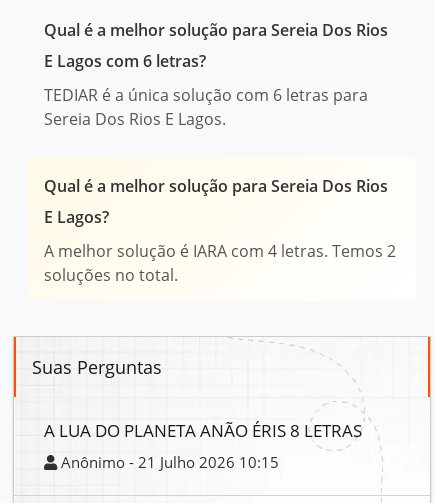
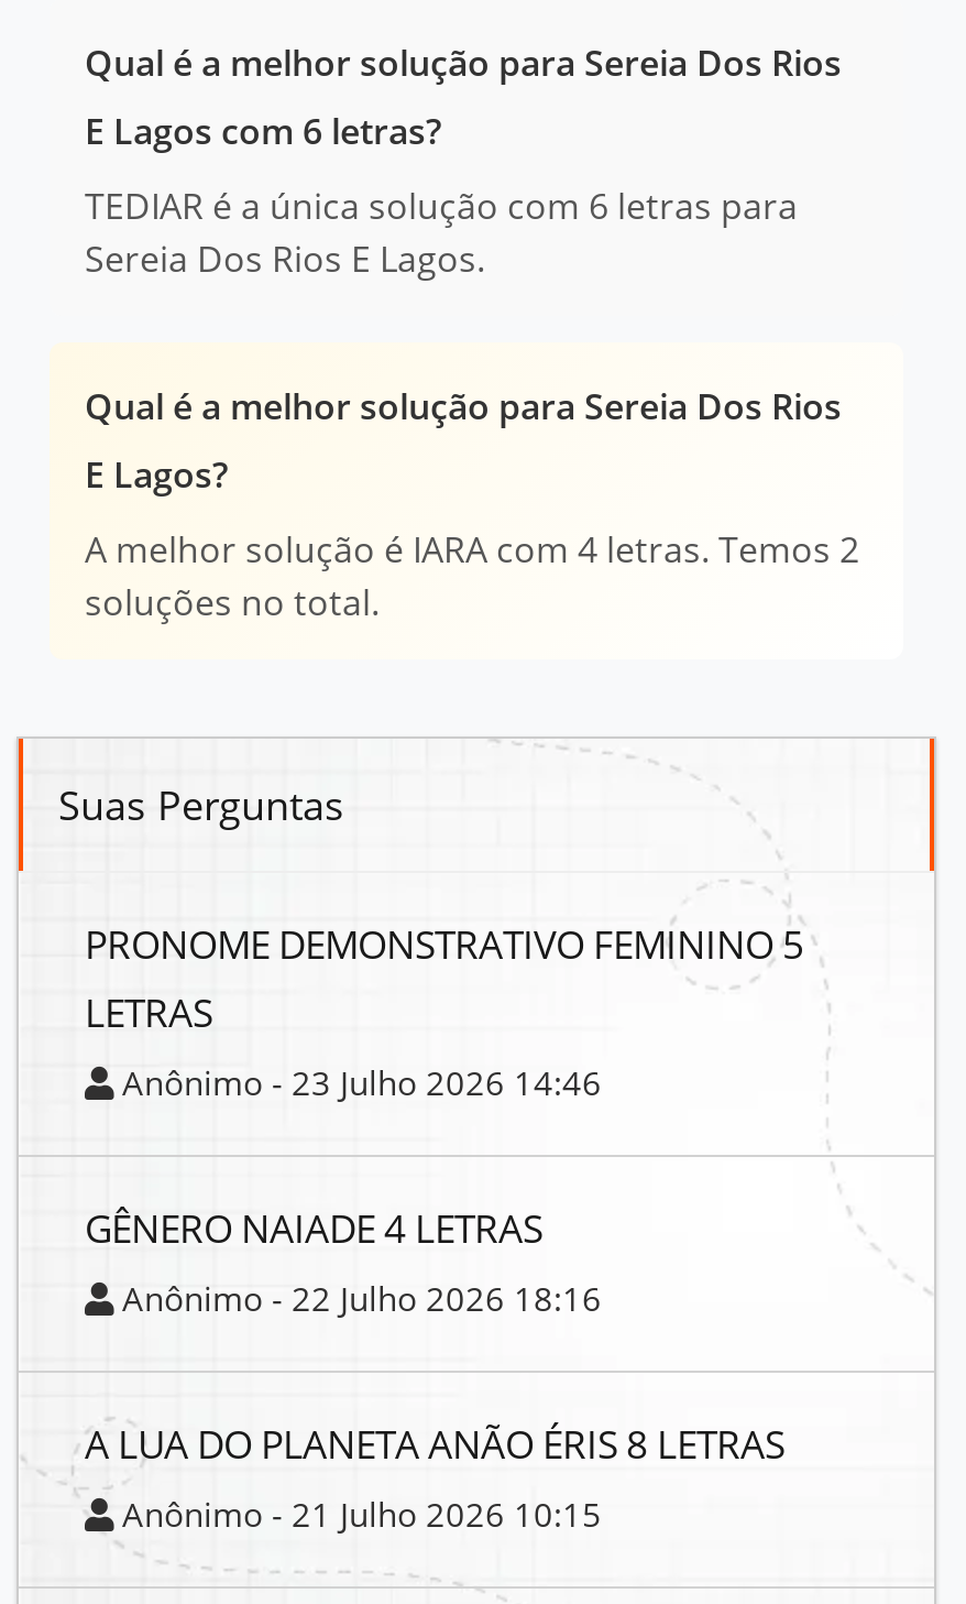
+ PRONOME DEMONSTRATIVO FEMININO 5
+ LETRAS
+ Anônimo - 23 Julho 2026 14:46
+ GÊNERO NAIADE 4 LETRAS
+ Anônimo - 22 Julho 2026 18:16
